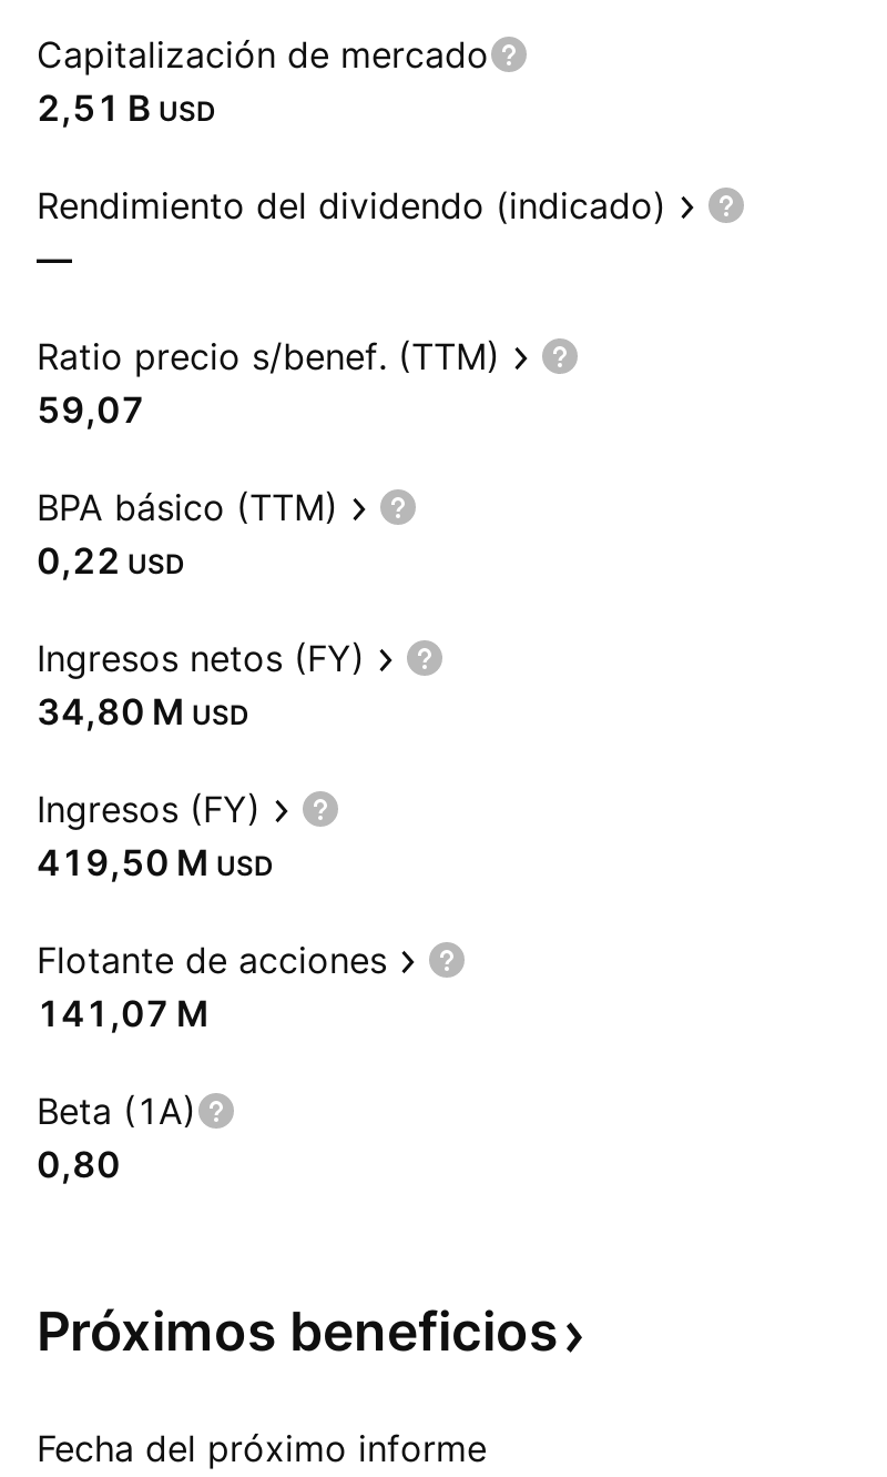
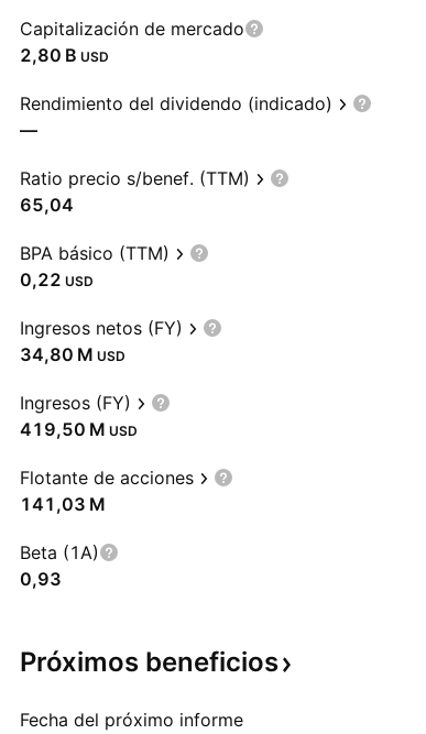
- 2,51 B USD
+ 2,80 B USD

- 59,07
+ 65,04

- 141,07 M
+ 141,03 M

- 0,80
+ 0,93
